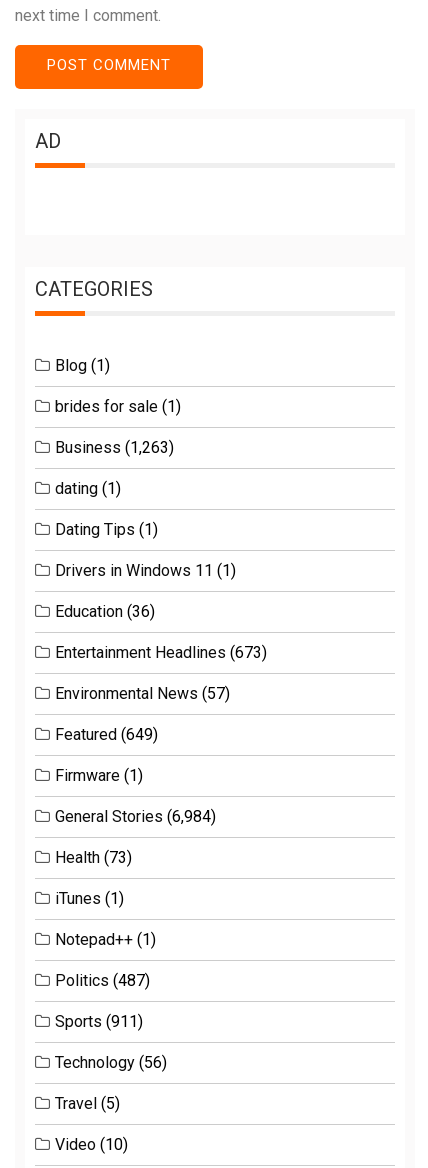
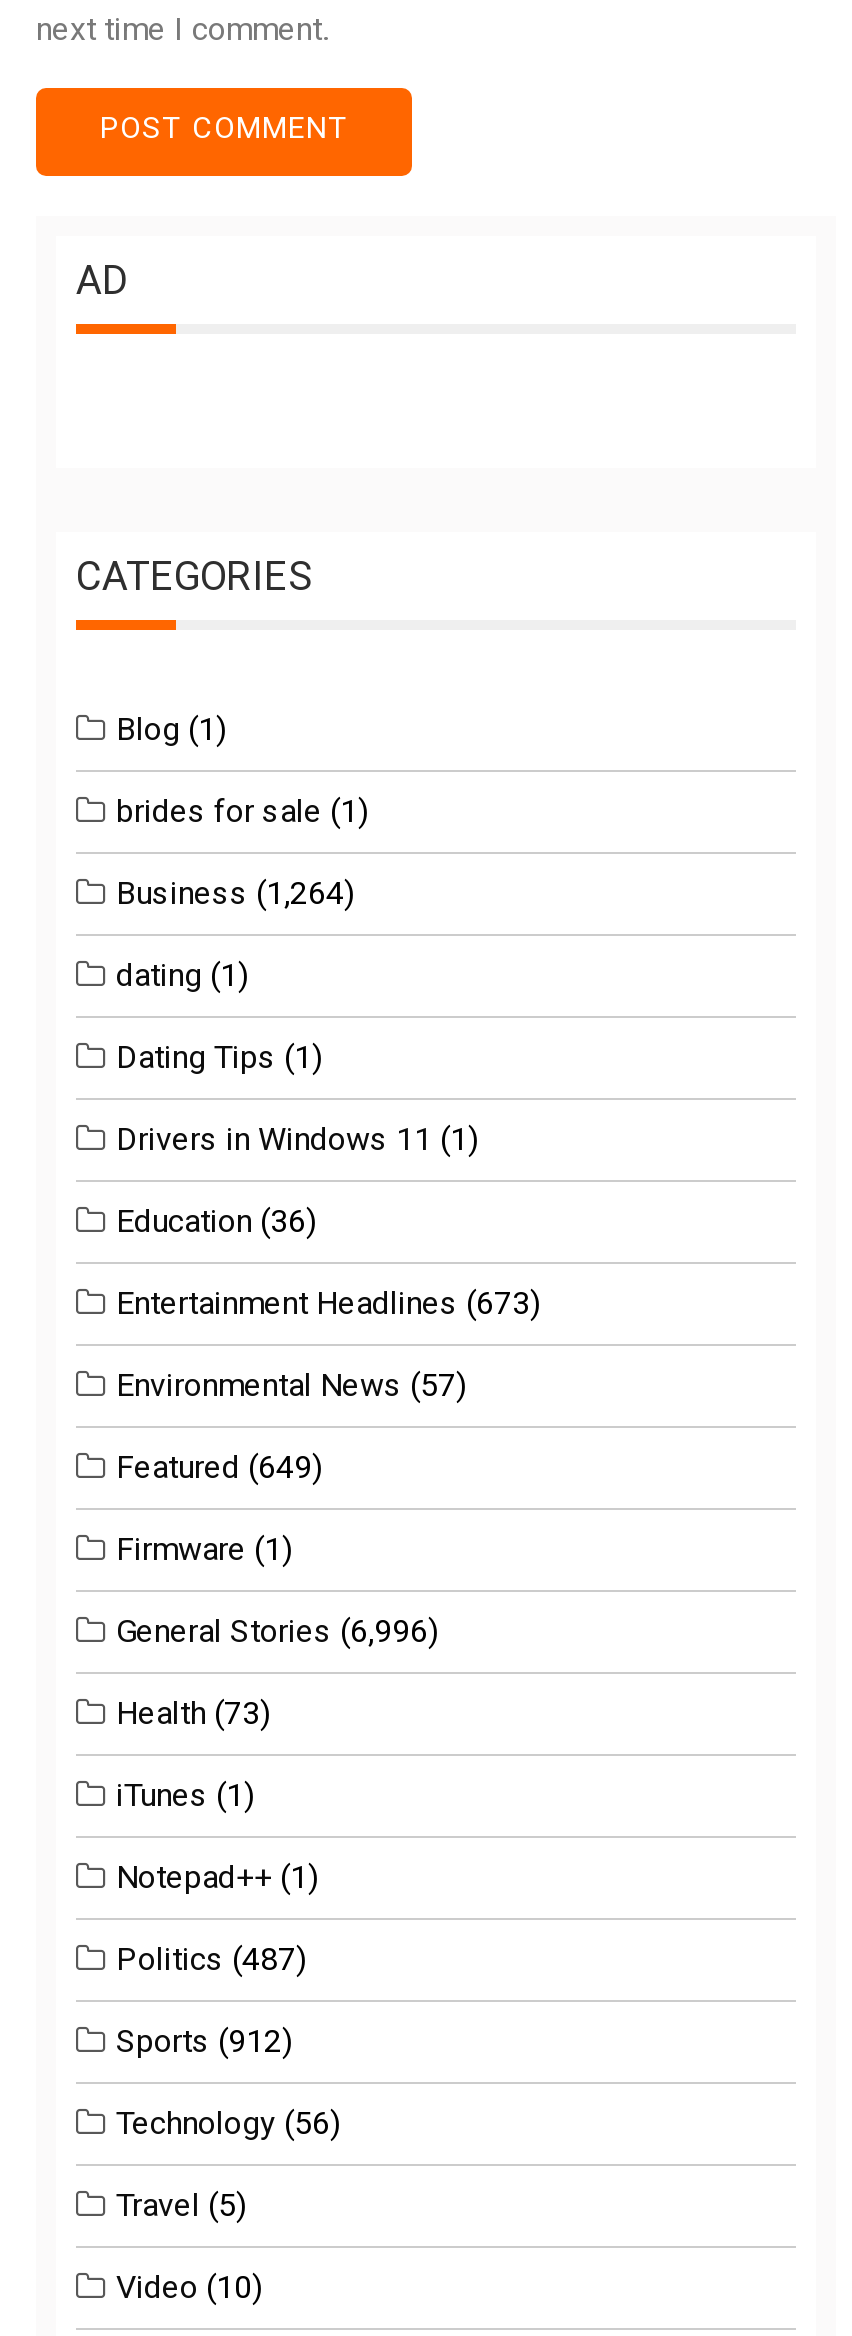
- Business (1,263)
+ Business (1,264)

- General Stories (6,984)
+ General Stories (6,996)

- Sports (911)
+ Sports (912)
